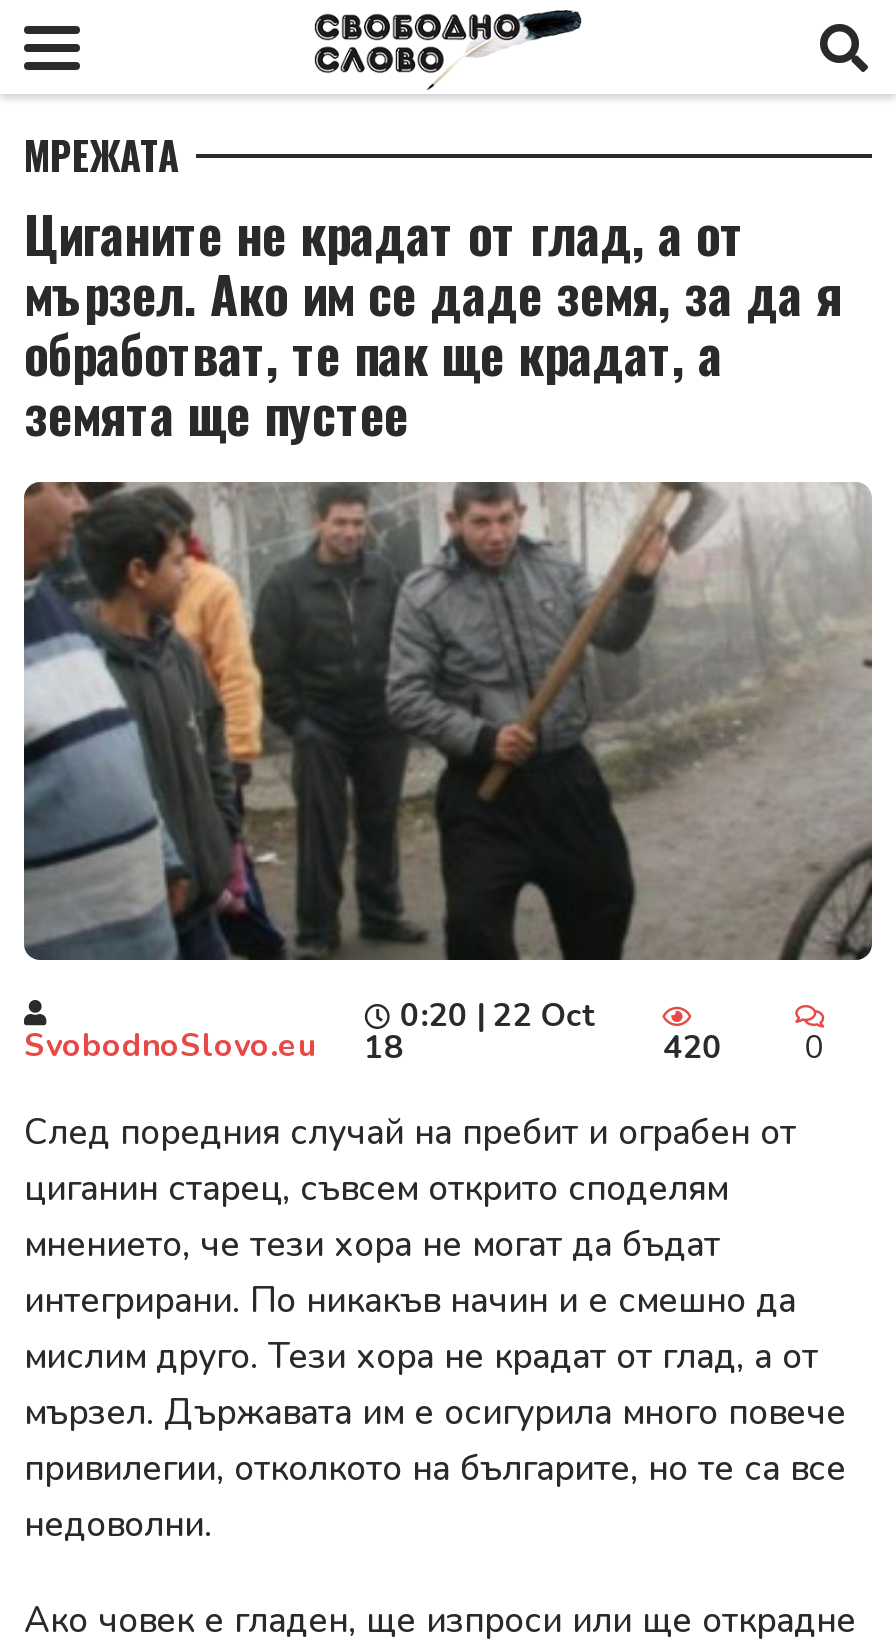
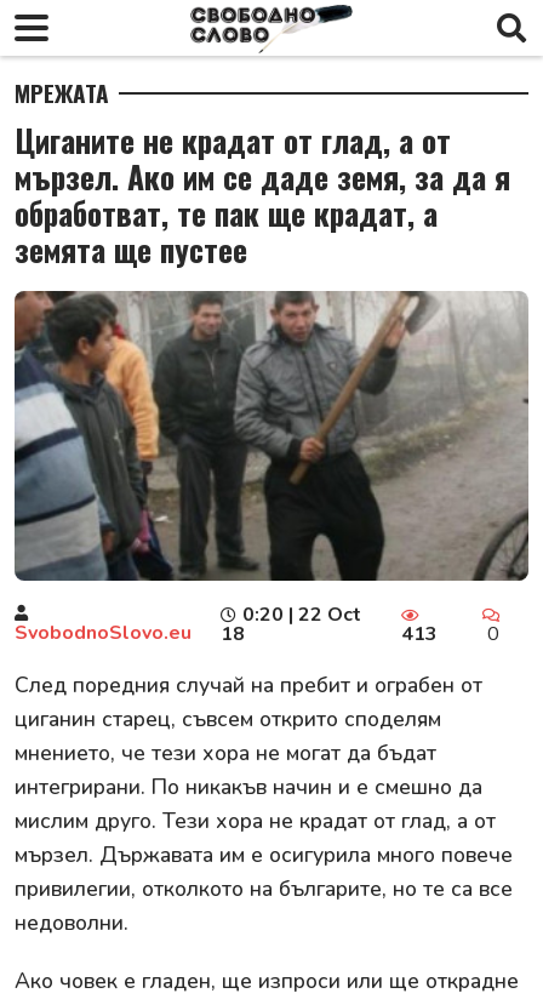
- 420 0
+ 413 0
